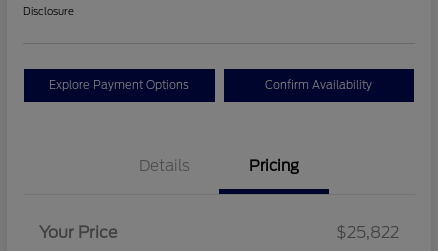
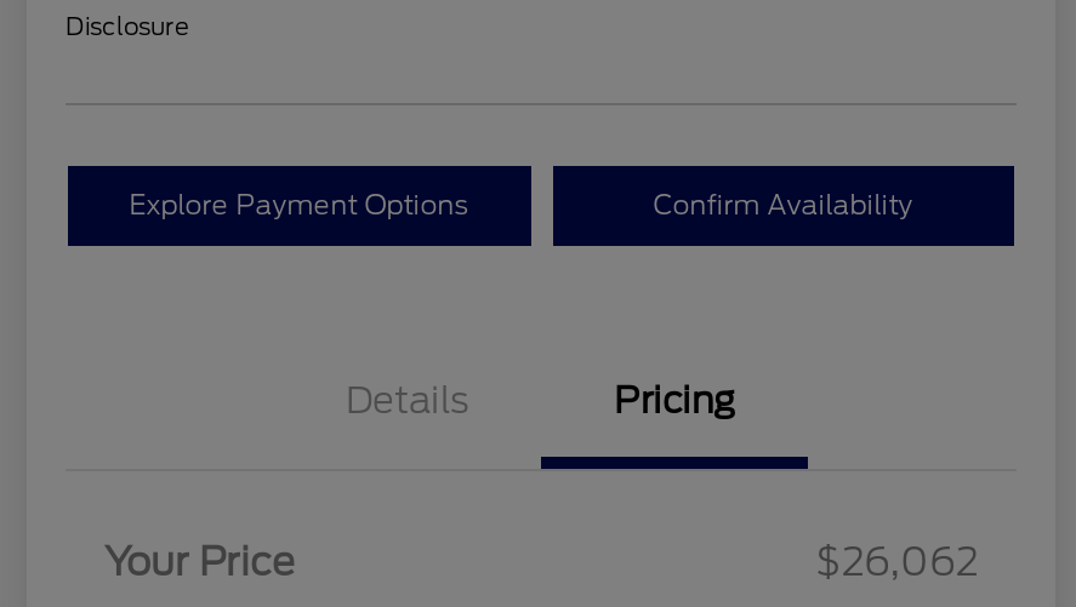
- $25,822
+ $26,062
